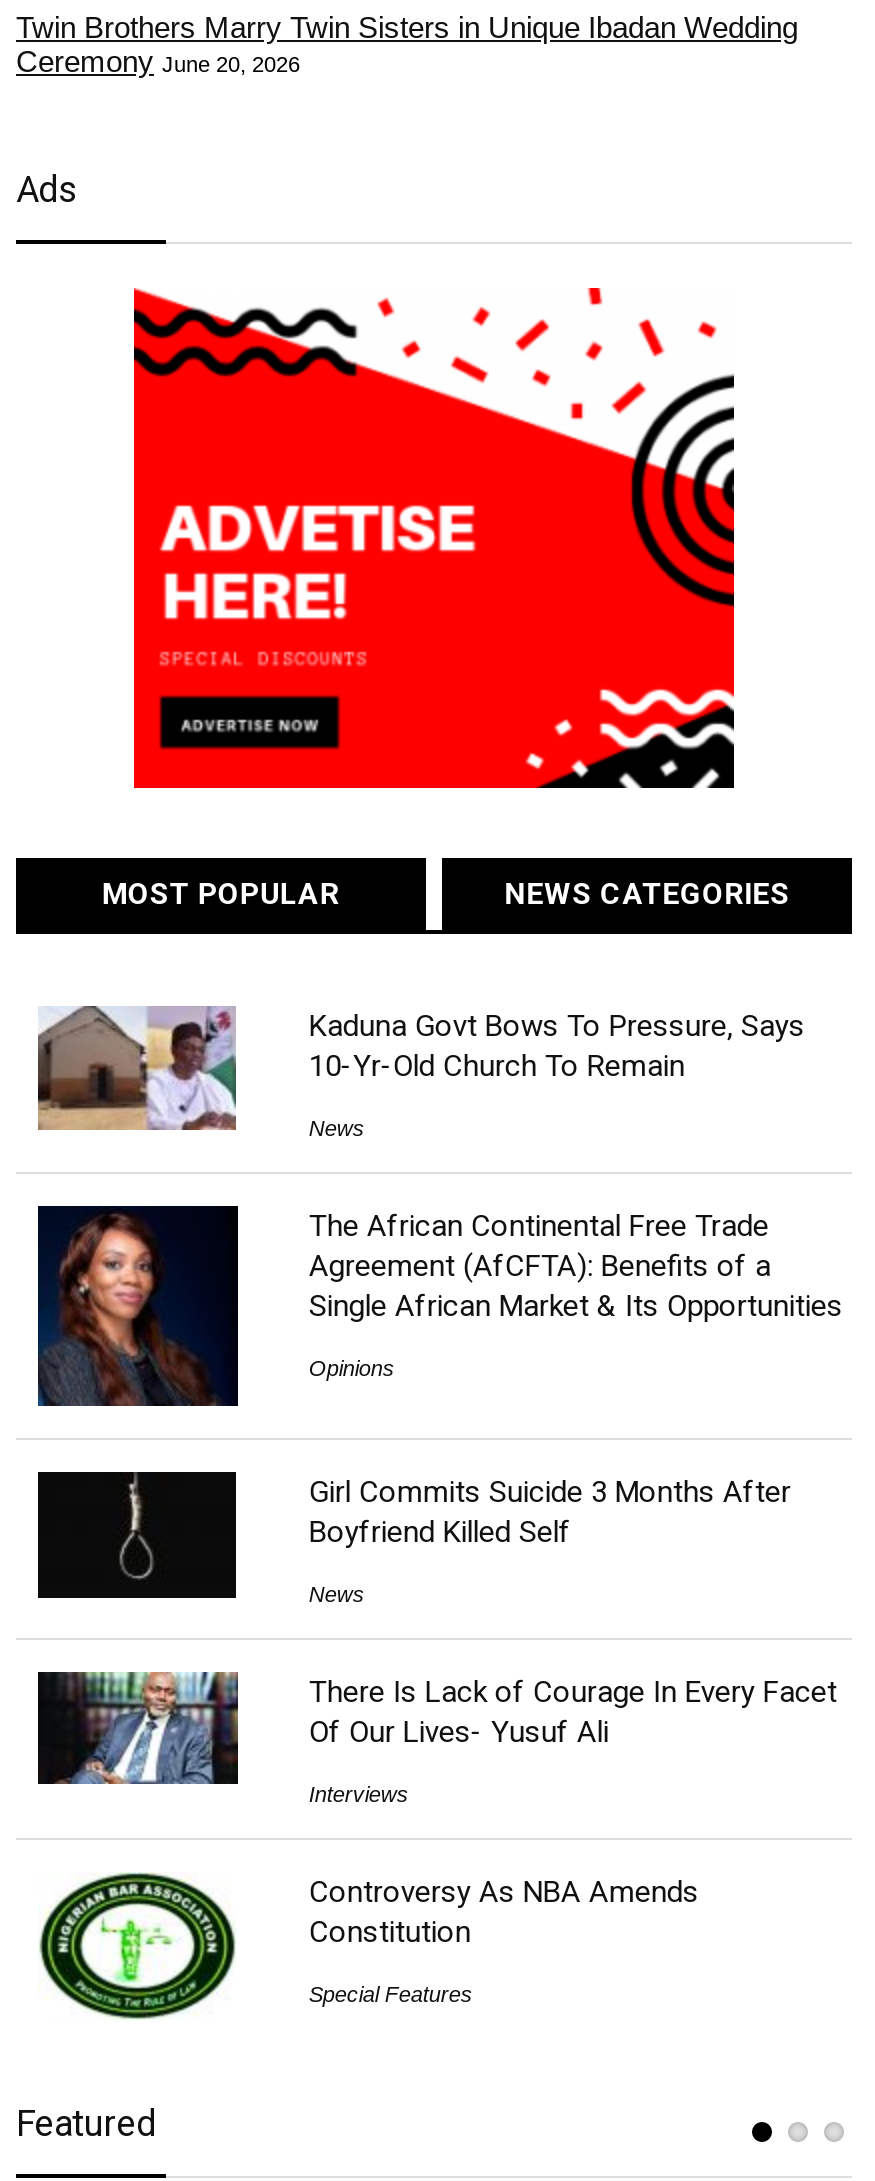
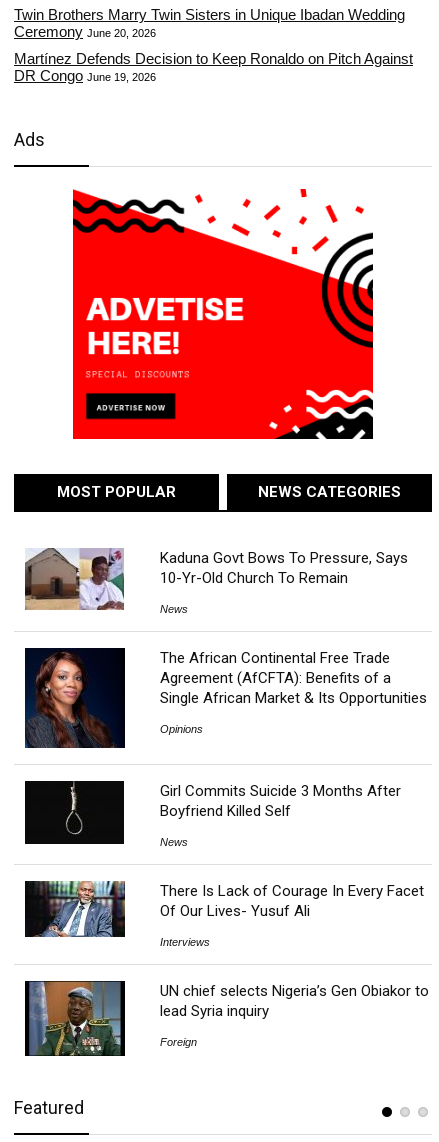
+ Martínez Defends Decision to Keep Ronaldo on Pitch Against
+ DR Congo June 19, 2026

- [image]
- Controversy As NBA Amends
- Constitution
+ [image]
+ UN chief selects Nigeria’s Gen Obiakor to
+ lead Syria inquiry

- Special Features
+ Foreign
